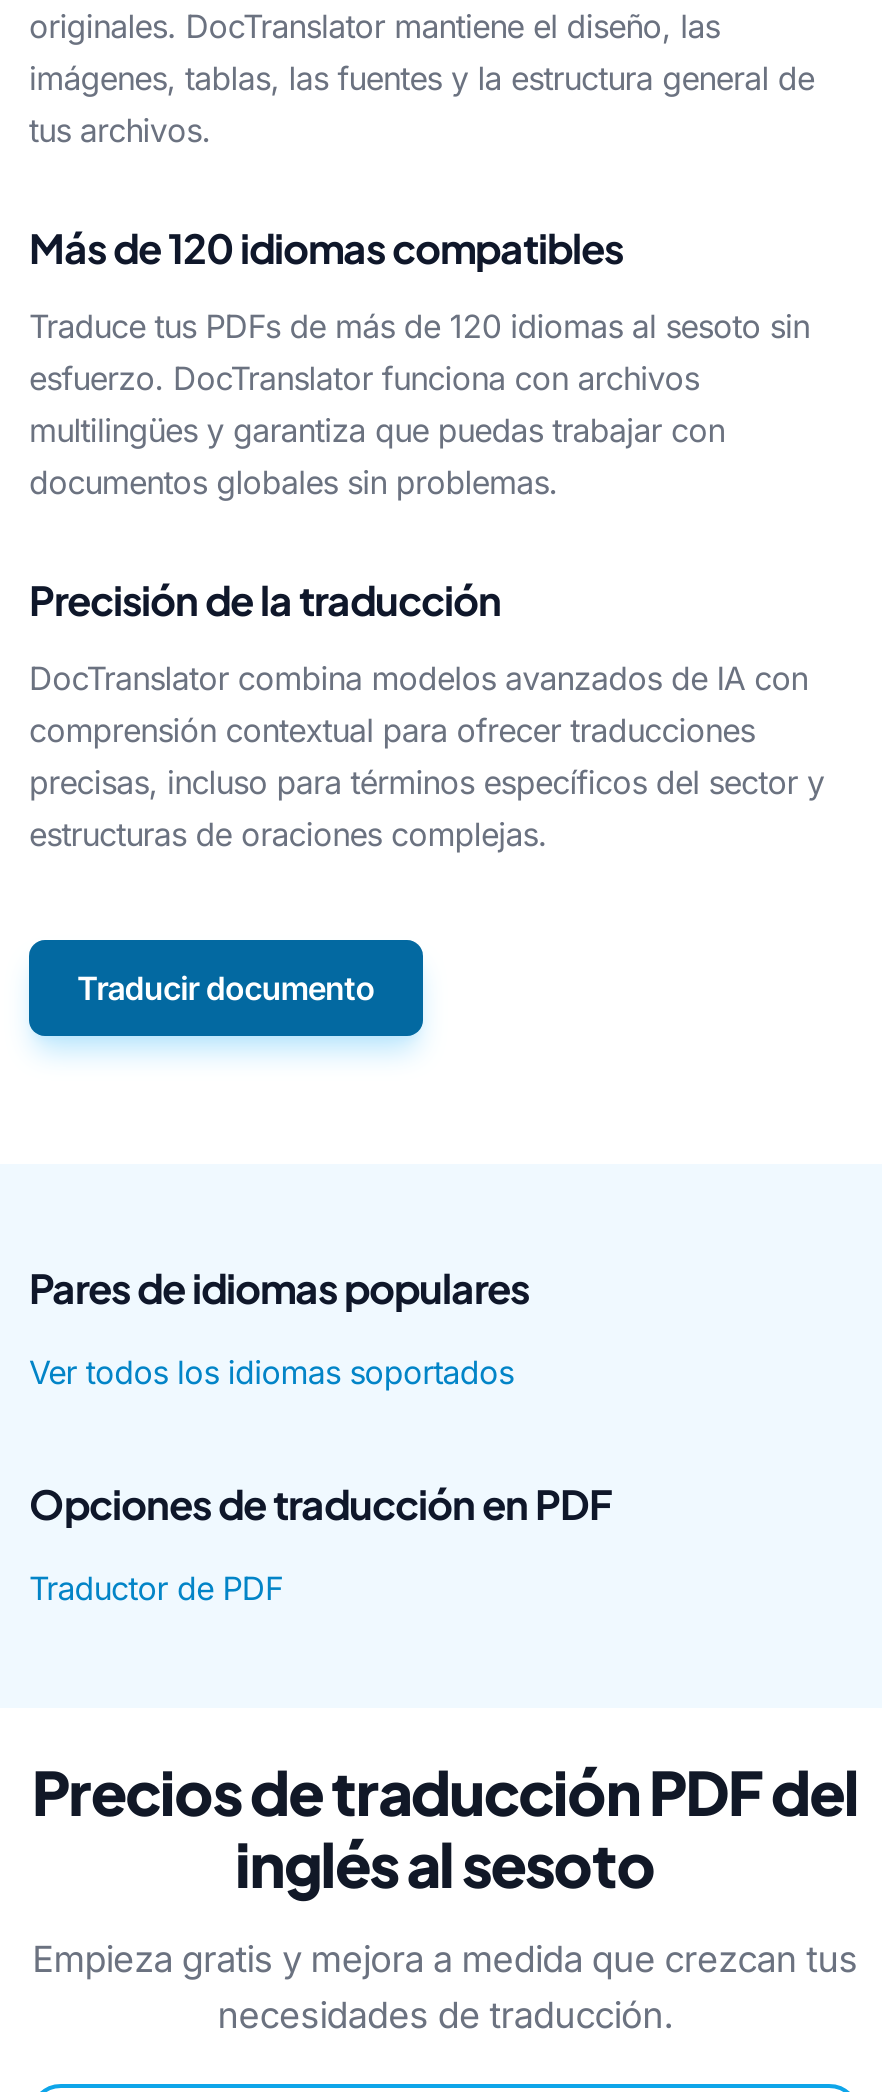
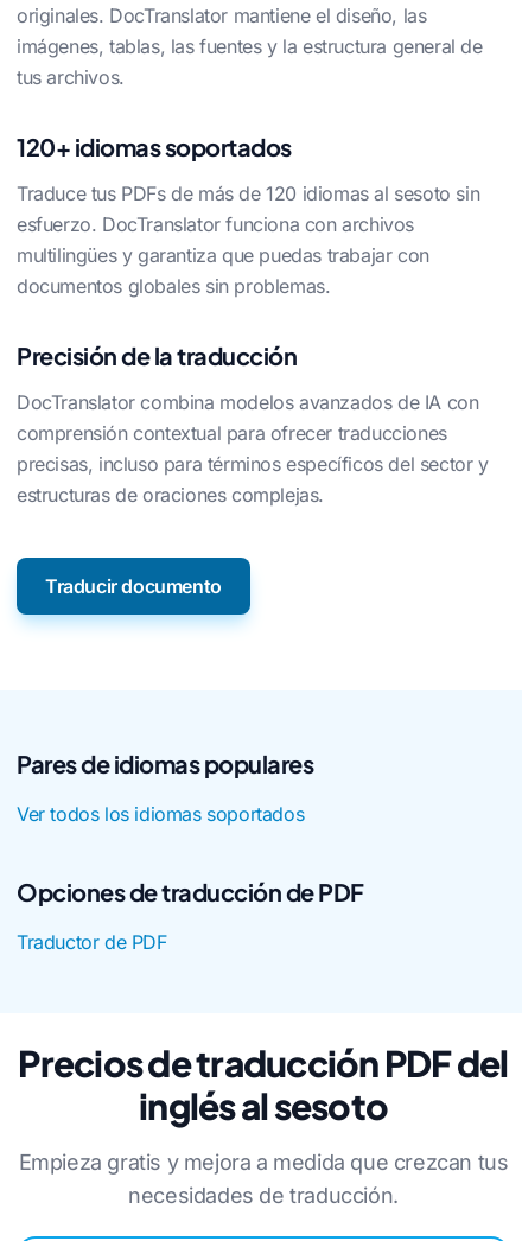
- Más de 120 idiomas compatibles
+ 120+ idiomas soportados

- Opciones de traducción en PDF
+ Opciones de traducción de PDF
